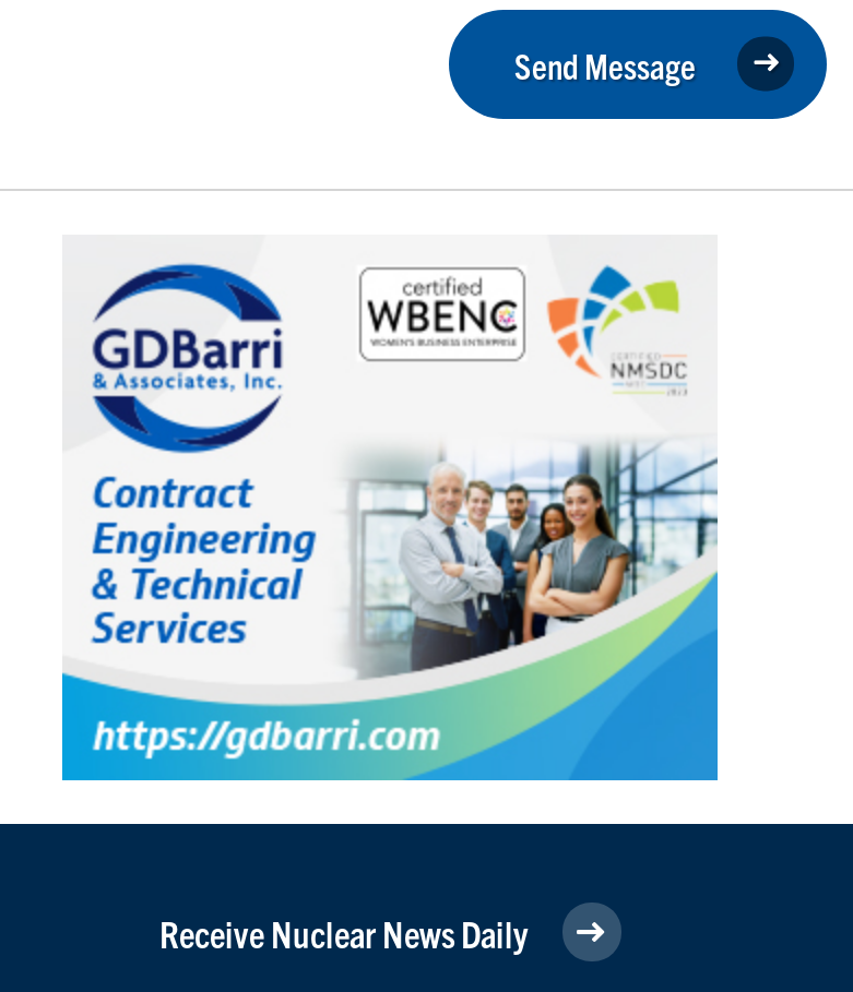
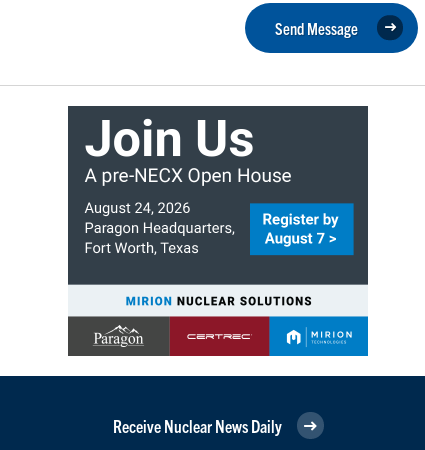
- [image]
+ [image]
